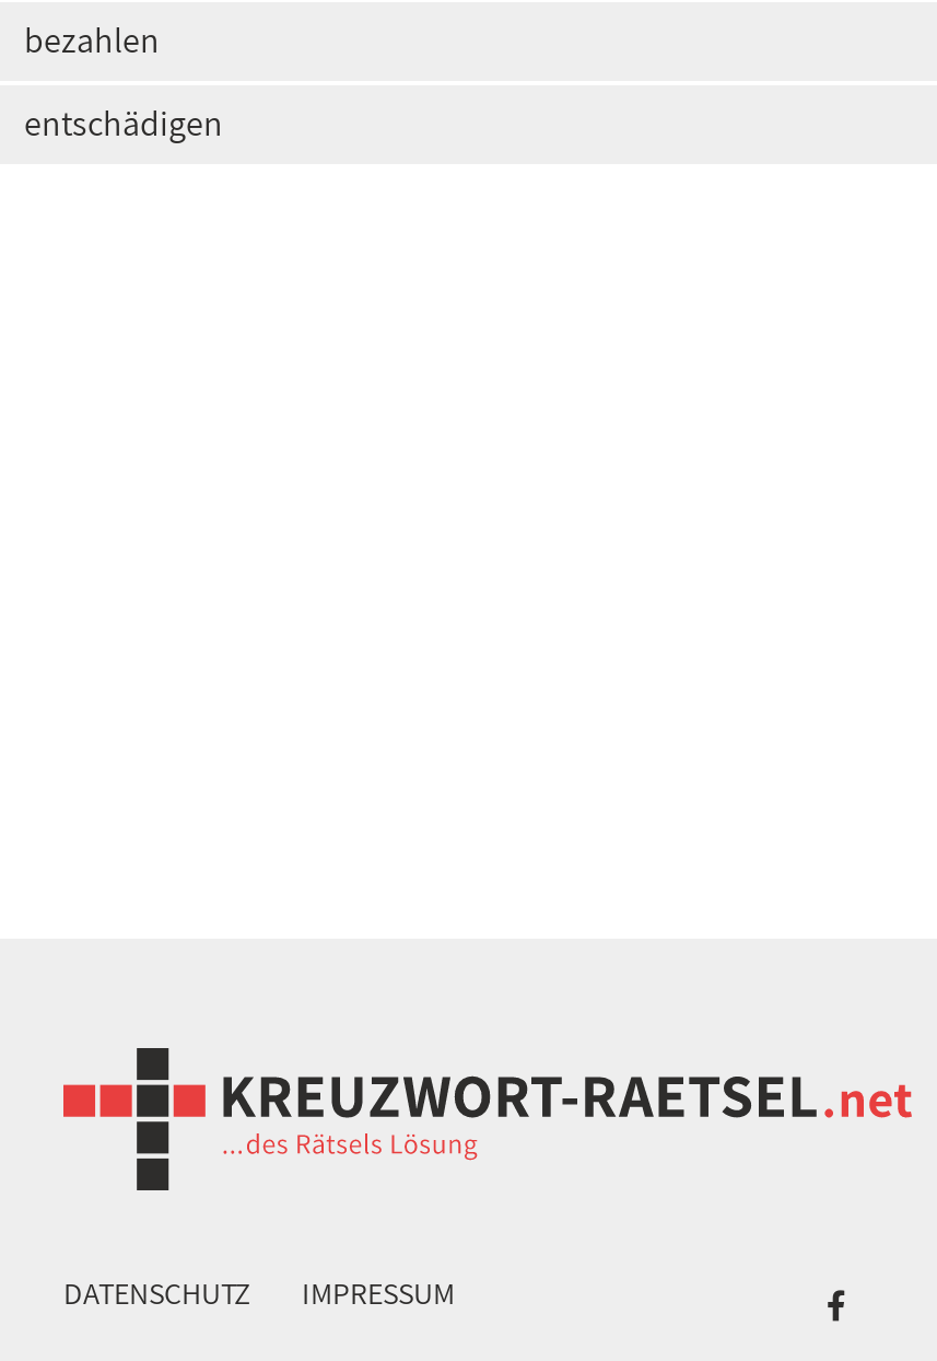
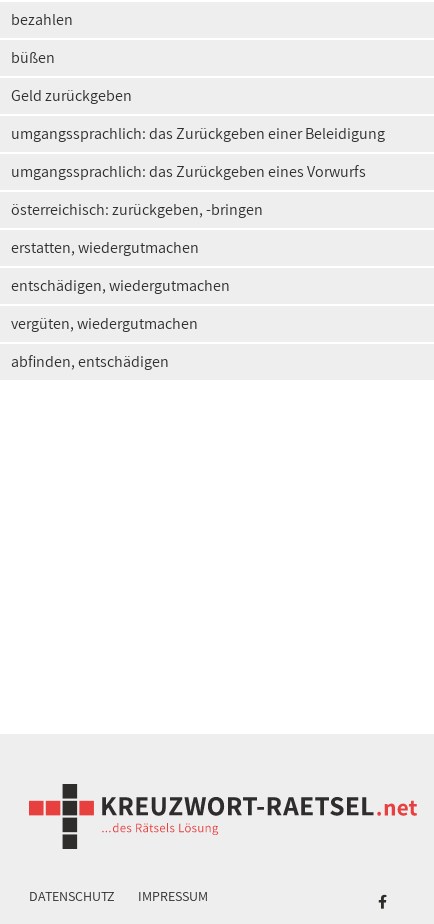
- entschädigen
+ büßen
+ Geld zurückgeben
+ umgangssprachlich: das Zurückgeben einer Beleidigung
+ umgangssprachlich: das Zurückgeben eines Vorwurfs
+ österreichisch: zurückgeben, -bringen
+ erstatten, wiedergutmachen
+ entschädigen, wiedergutmachen
+ vergüten, wiedergutmachen
+ abfinden, entschädigen
